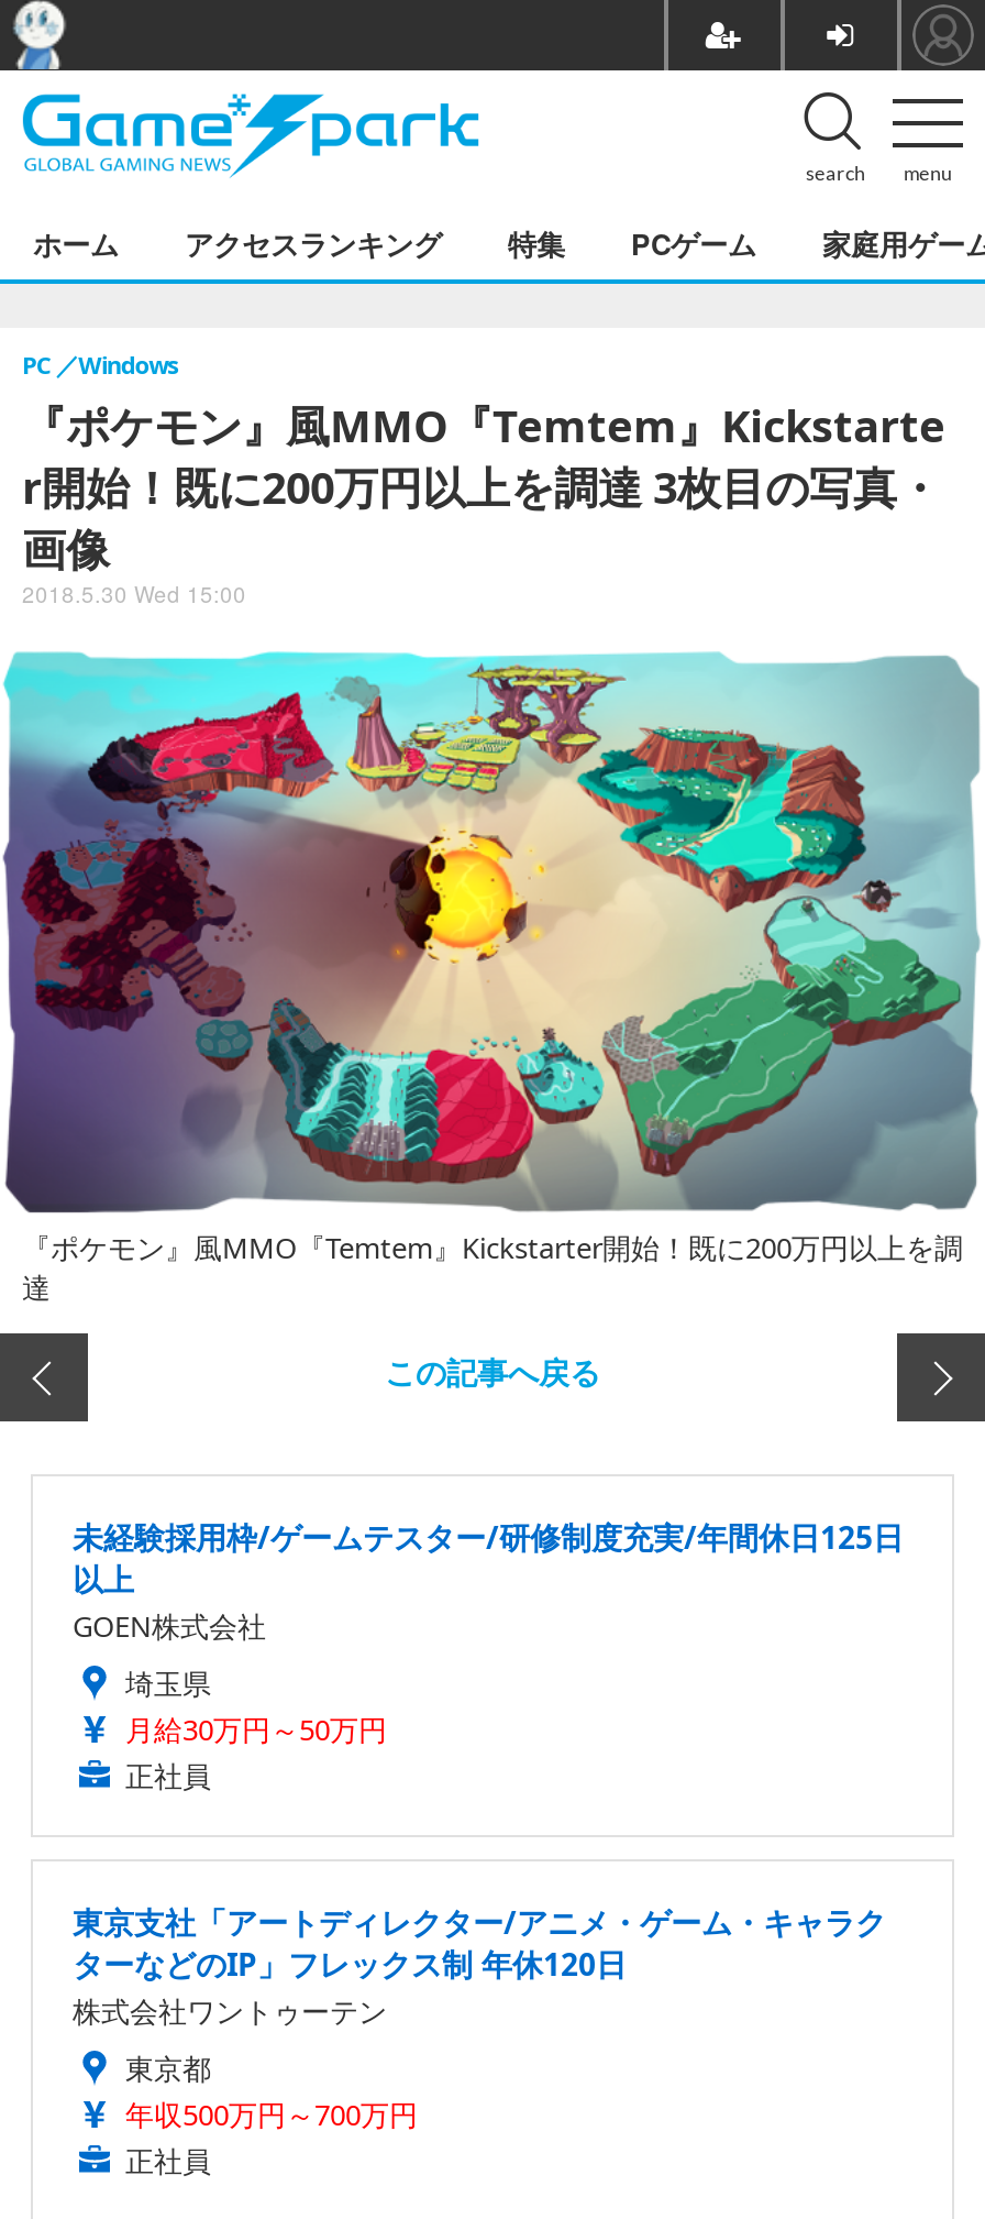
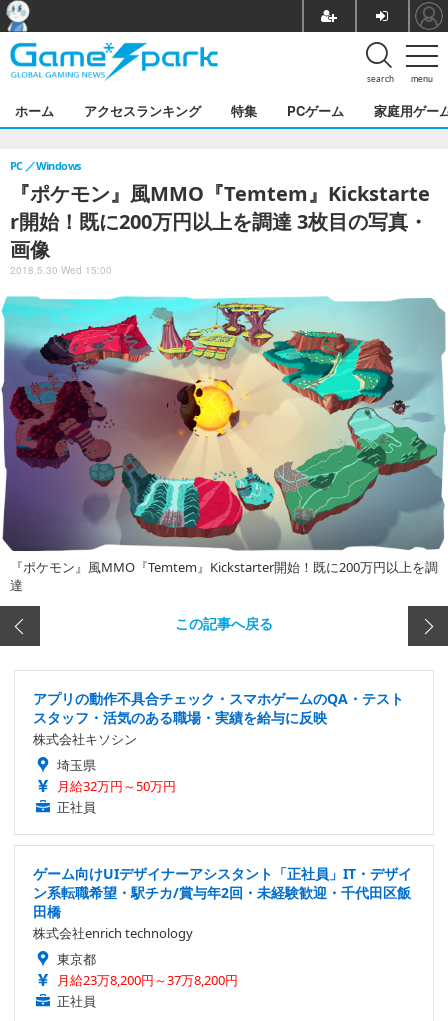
- 未経験採用枠/ゲームテスター/研修制度充実/年間休日125日
- 以上
- GOEN株式会社
+ アプリの動作不具合チェック・スマホゲームのQA・テスト
+ スタッフ・活気のある職場・実績を給与に反映
+ 株式会社キソシン

- 月給30万円～50万円
+ 月給32万円～50万円

- 東京支社「アートディレクター/アニメ・ゲーム・キャラク
- ターなどのIP」フレックス制 年休120日
- 株式会社ワントゥーテン
+ ゲーム向けUIデザイナーアシスタント「正社員」IT・デザイ
+ ン系転職希望・駅チカ/賞与年2回・未経験歓迎・千代田区飯
+ 田橋
+ 株式会社enrich technology

- 年収500万円～700万円
+ 月給23万8,200円～37万8,200円
